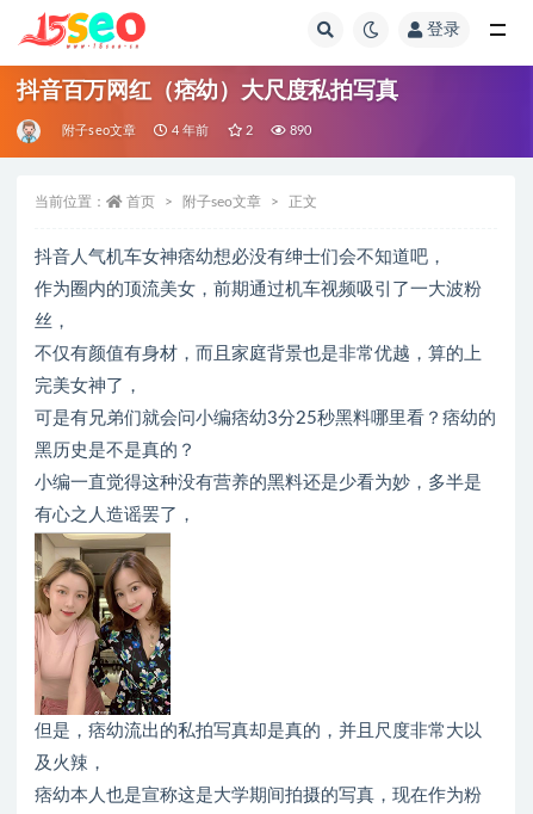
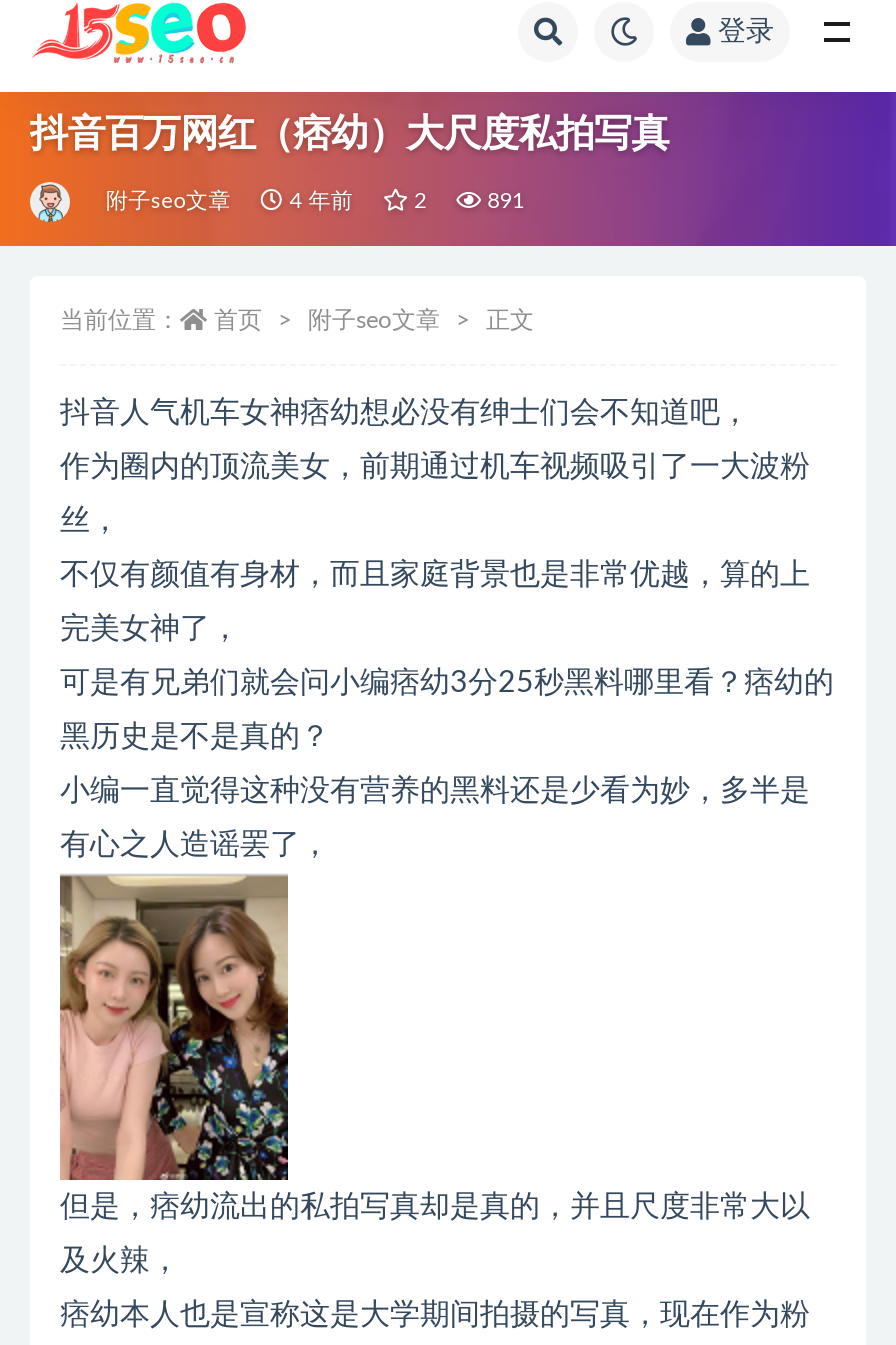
- 890
+ 891
